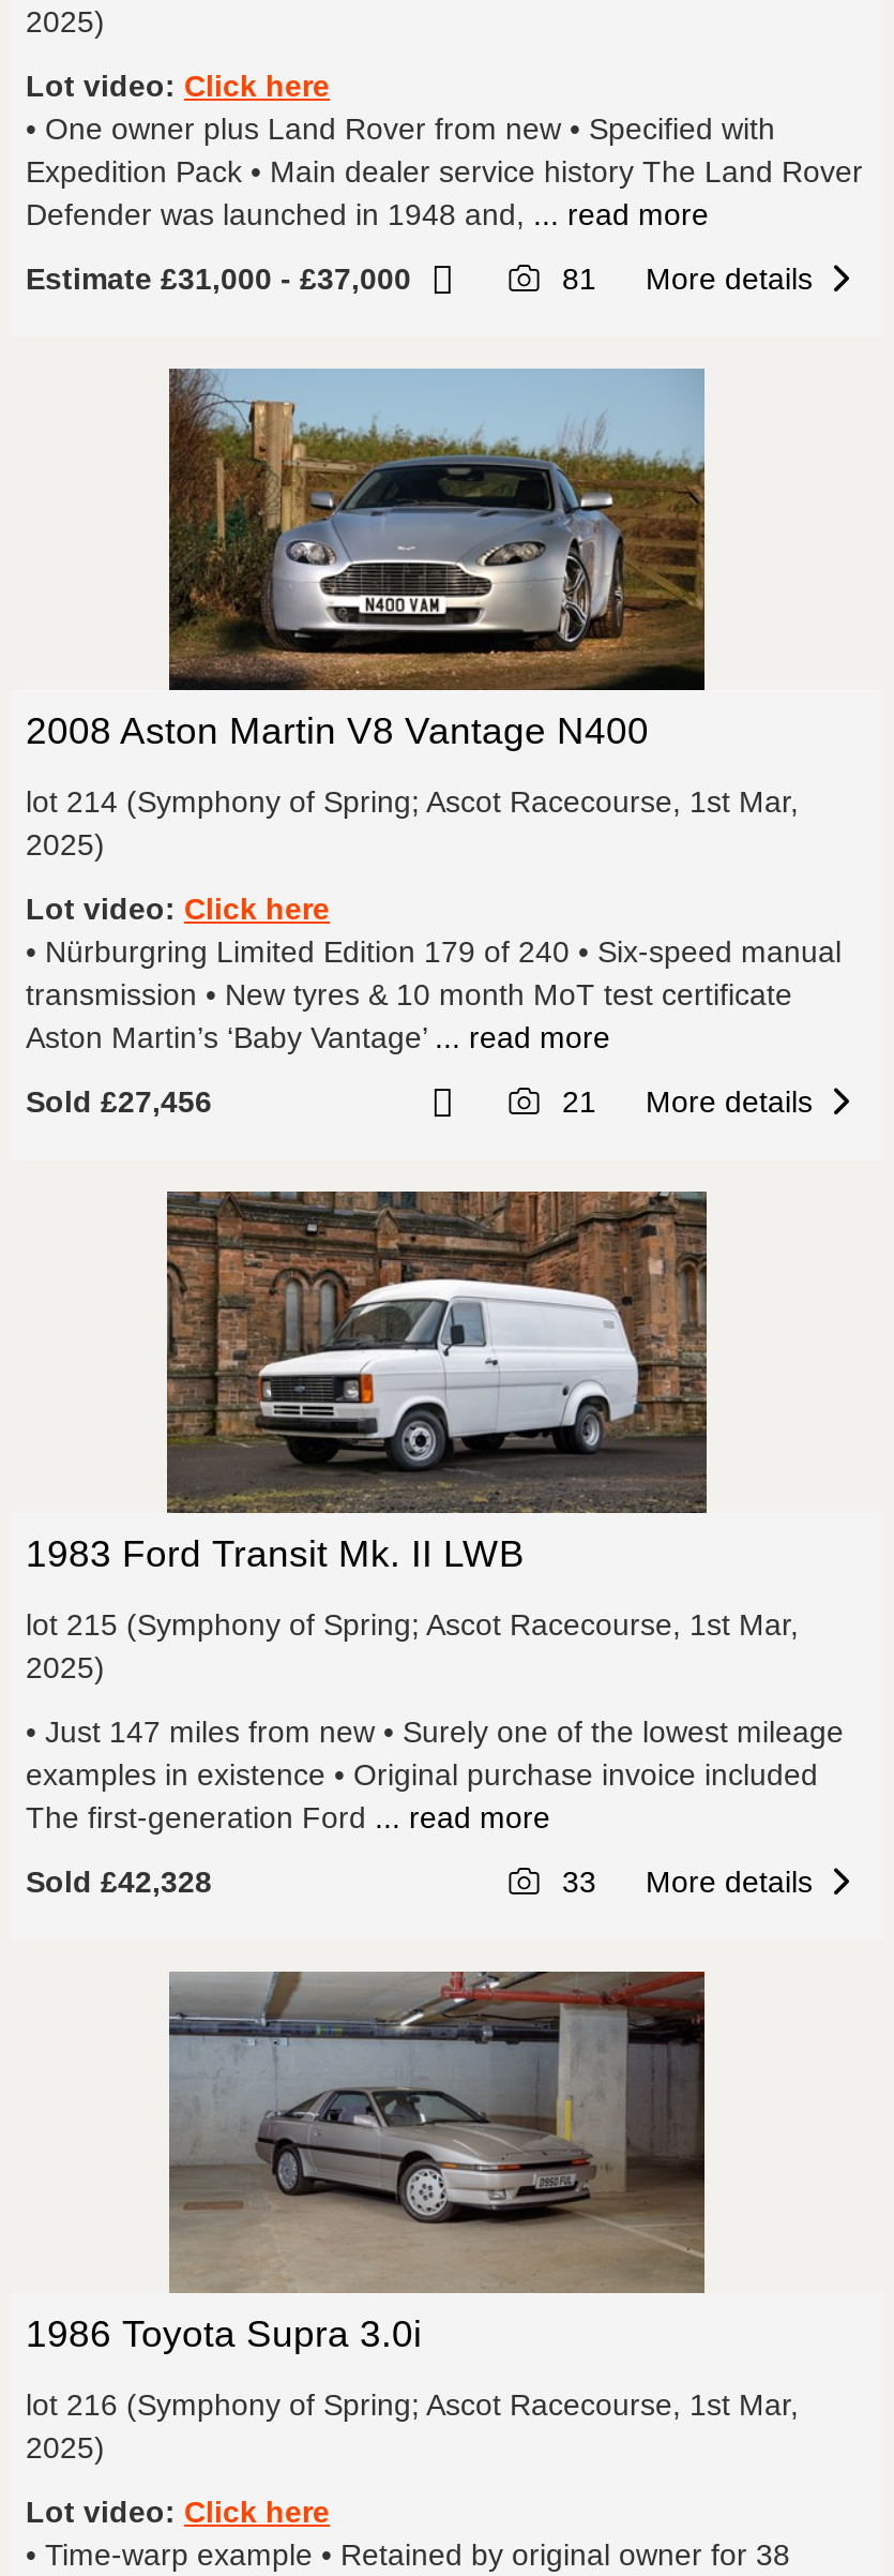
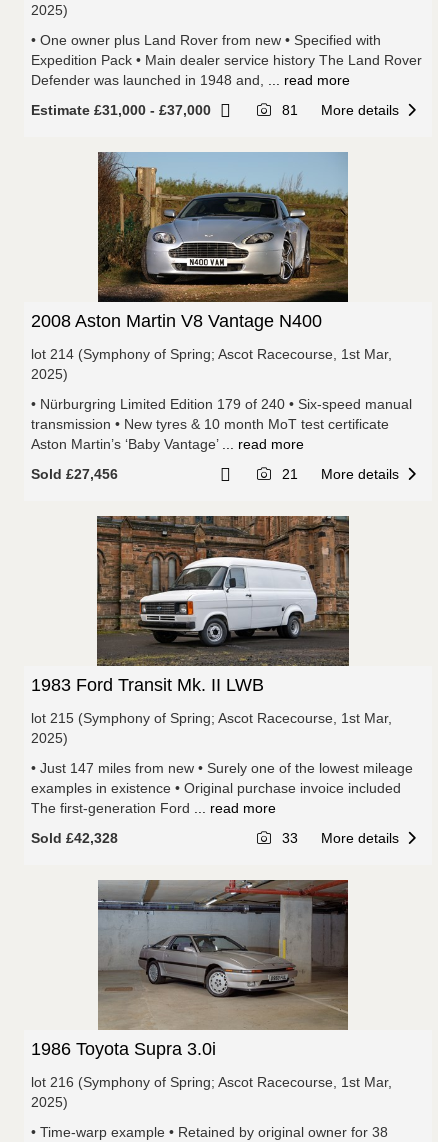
- Lot video: Click here

- Lot video: Click here

- Lot video: Click here
